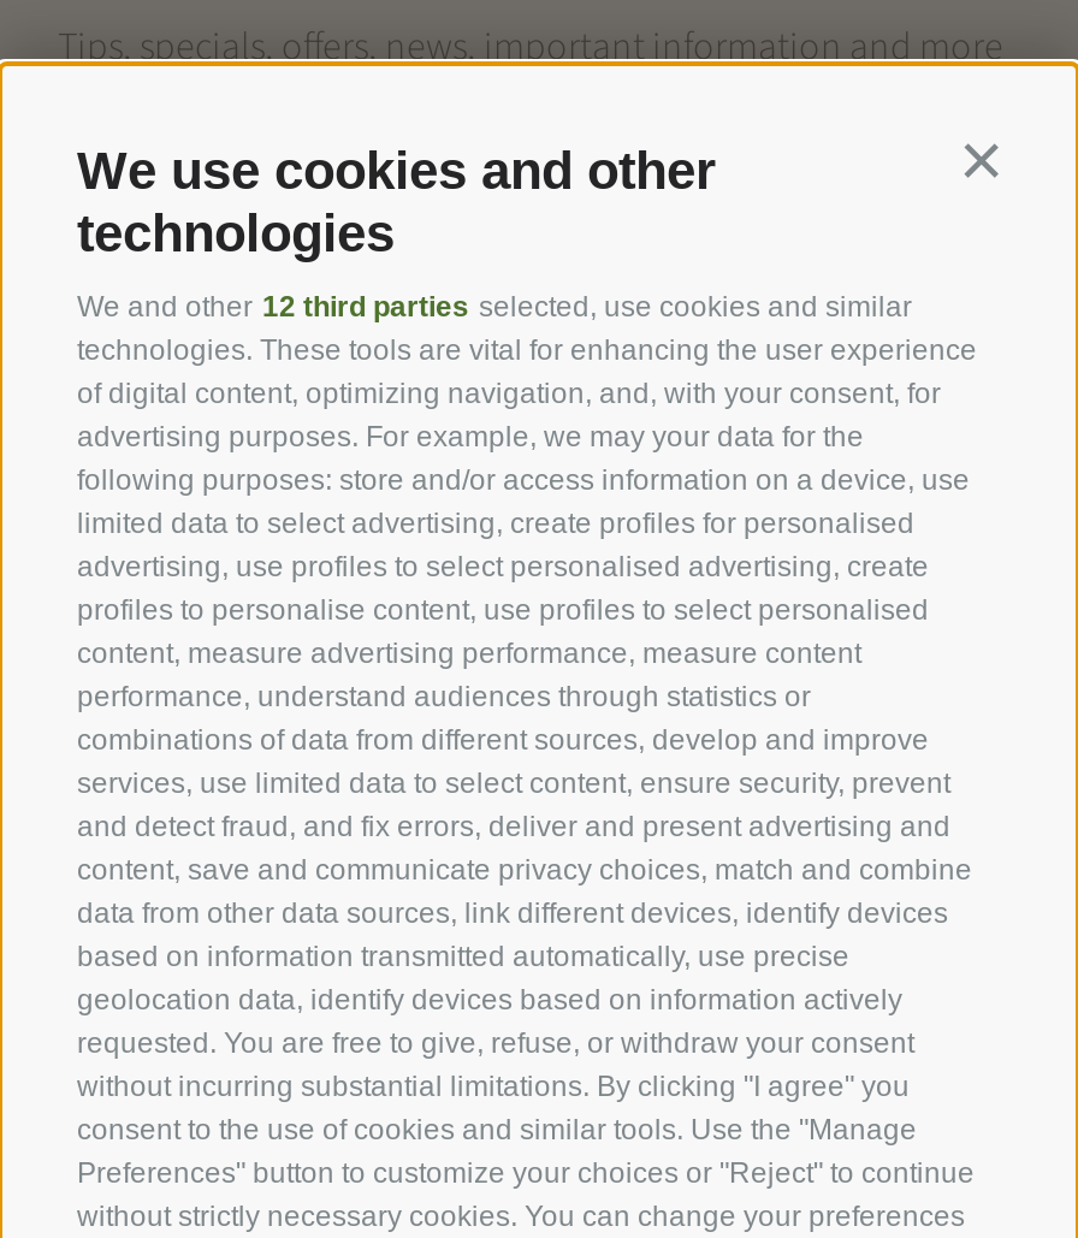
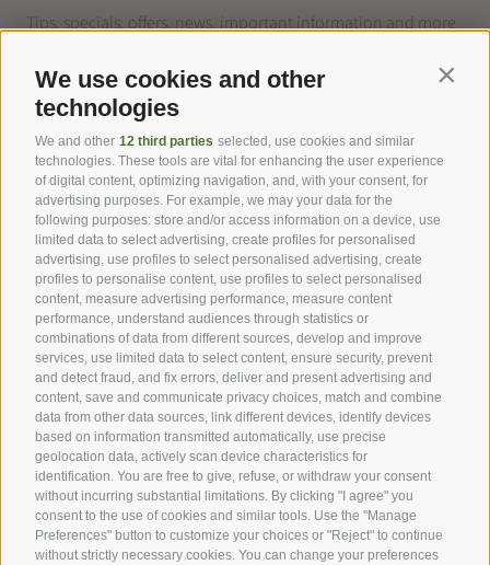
- geolocation data, identify devices based on information actively
- requested. You are free to give, refuse, or withdraw your consent
+ geolocation data, actively scan device characteristics for
+ identification. You are free to give, refuse, or withdraw your consent
